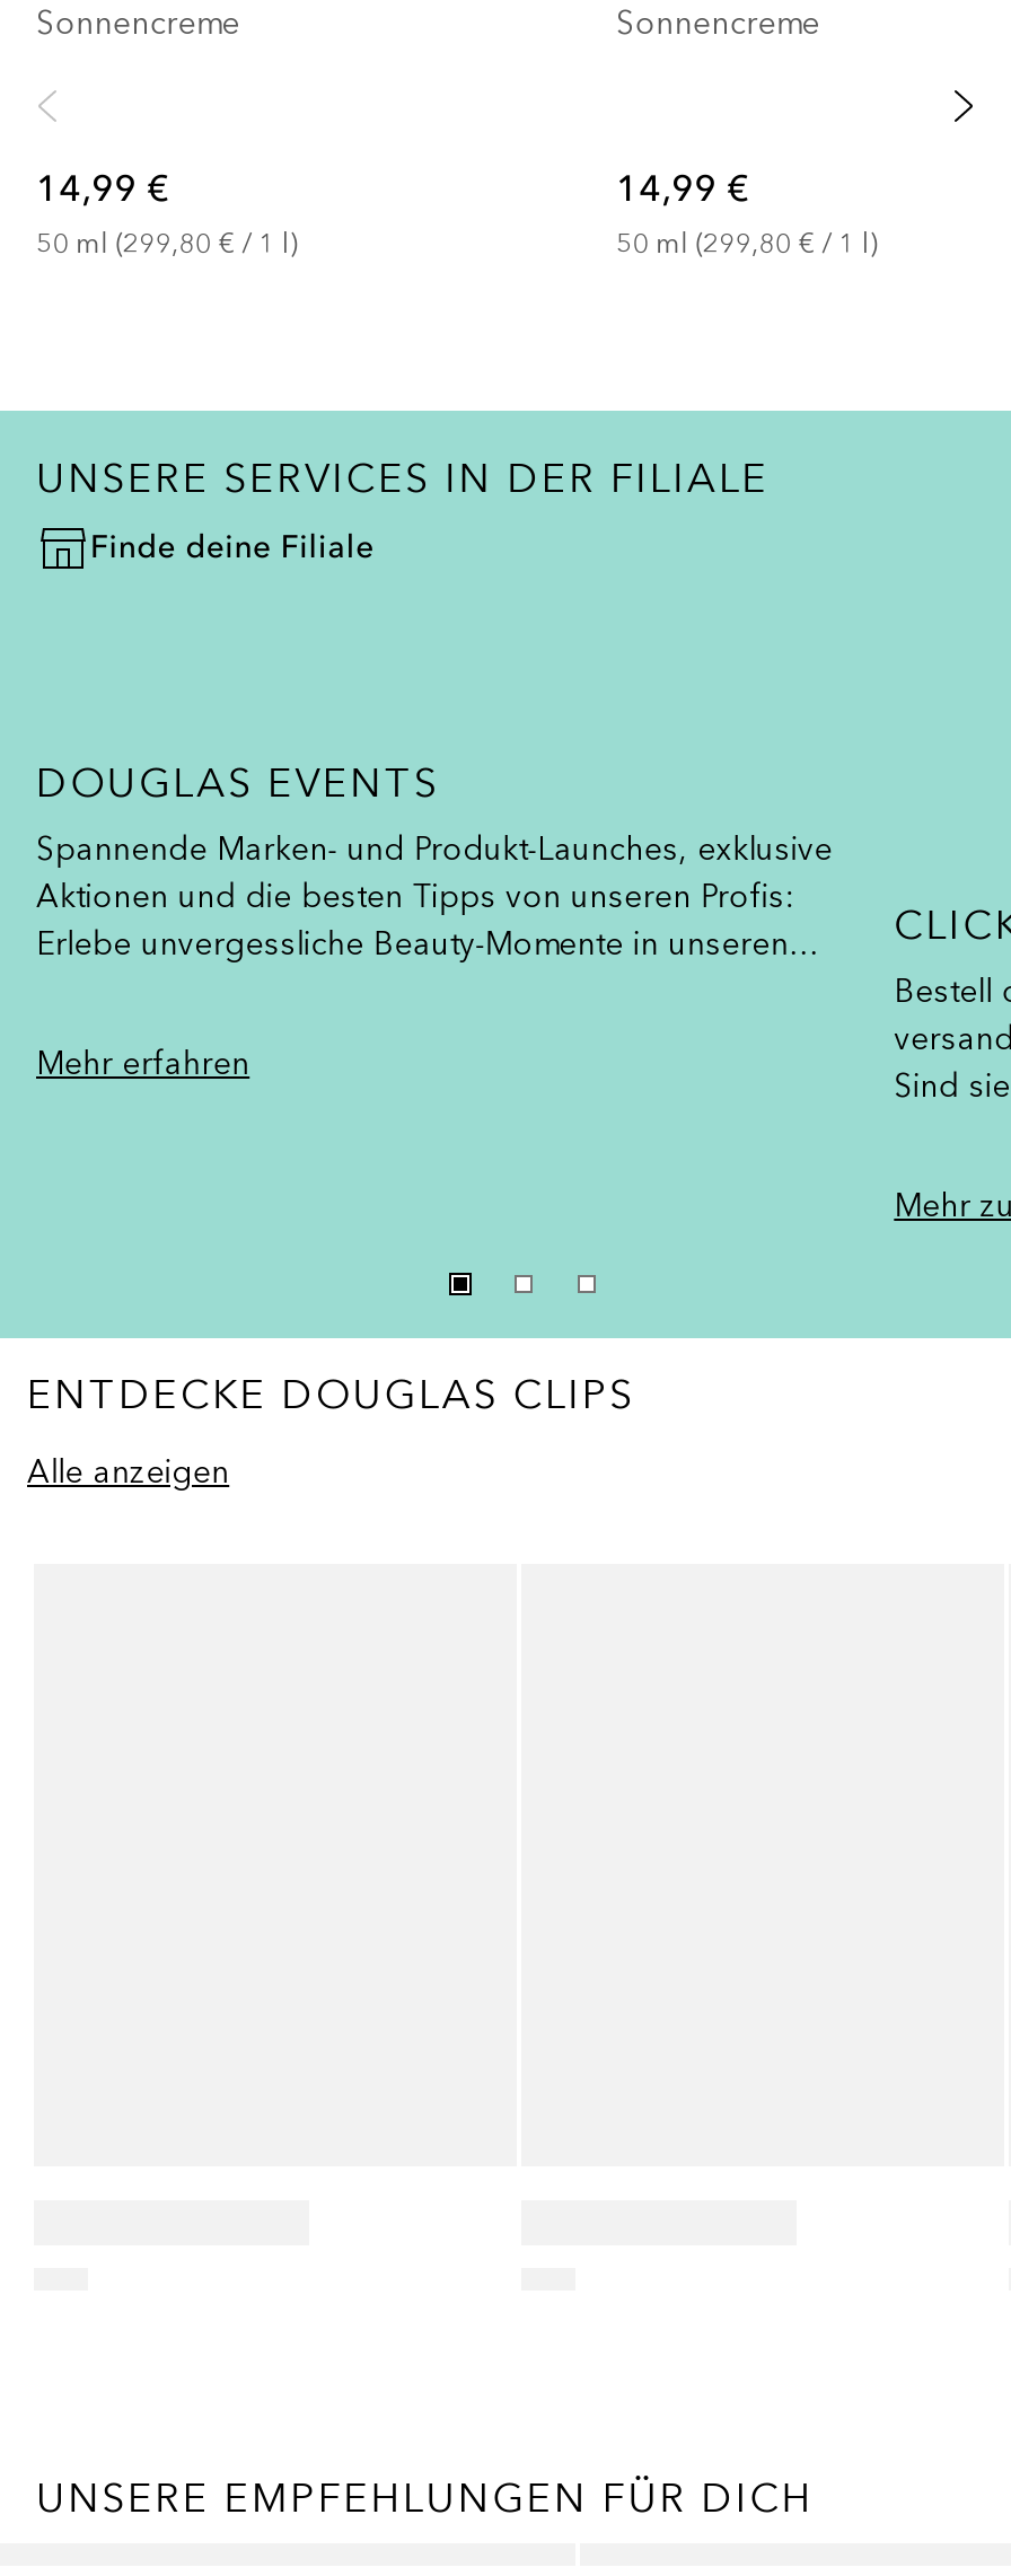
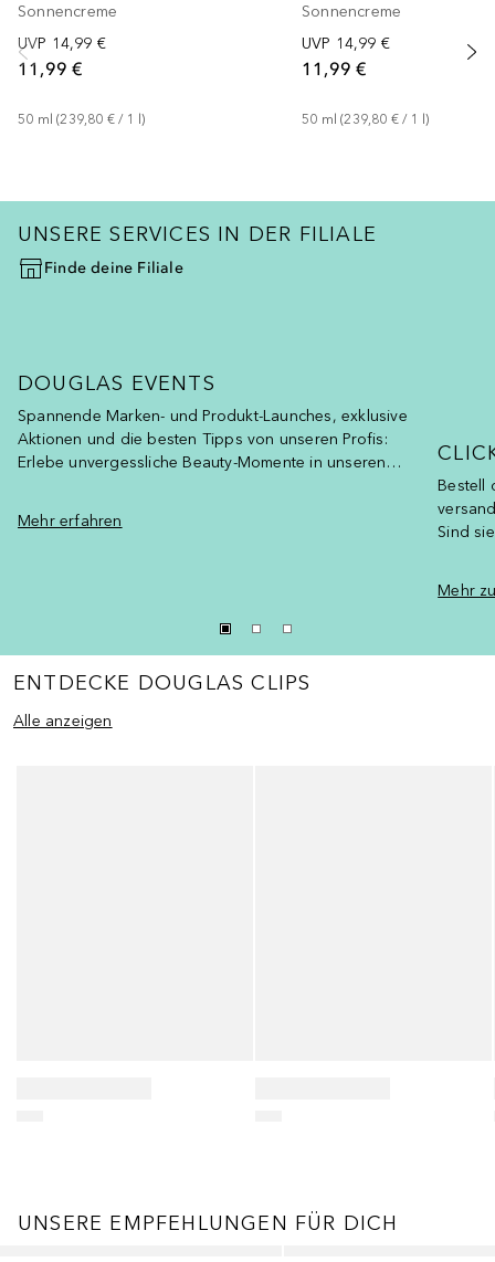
- 14,99 €
- 50 ml (299,80 €/ 1 l)
+ UVP 14,99 €
+ 11,99 €
+ 50 ml (239,80 €/ 1 l)

- 14,99 €
- 50 ml (299,80 €/ 1 l)
+ UVP 14,99 €
+ 11,99 €
+ 50 ml (239,80 €/ 1 l)
